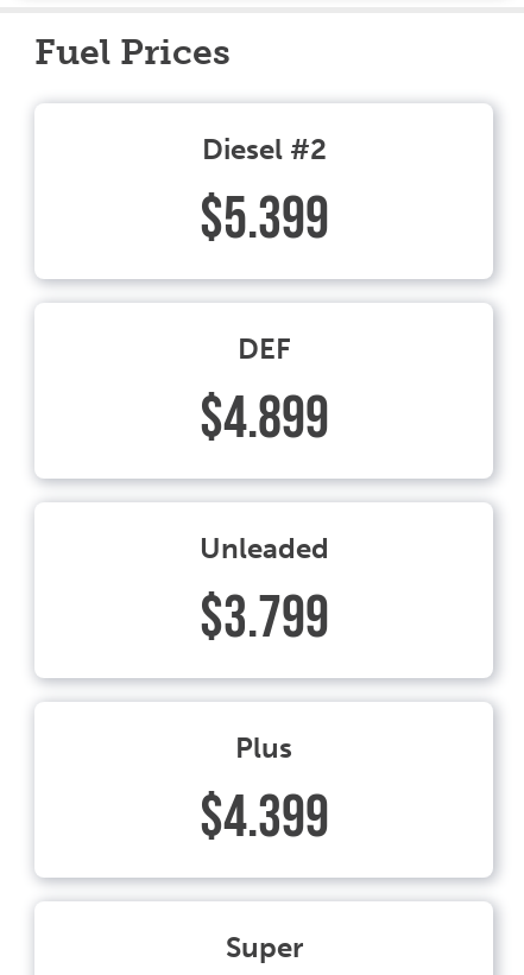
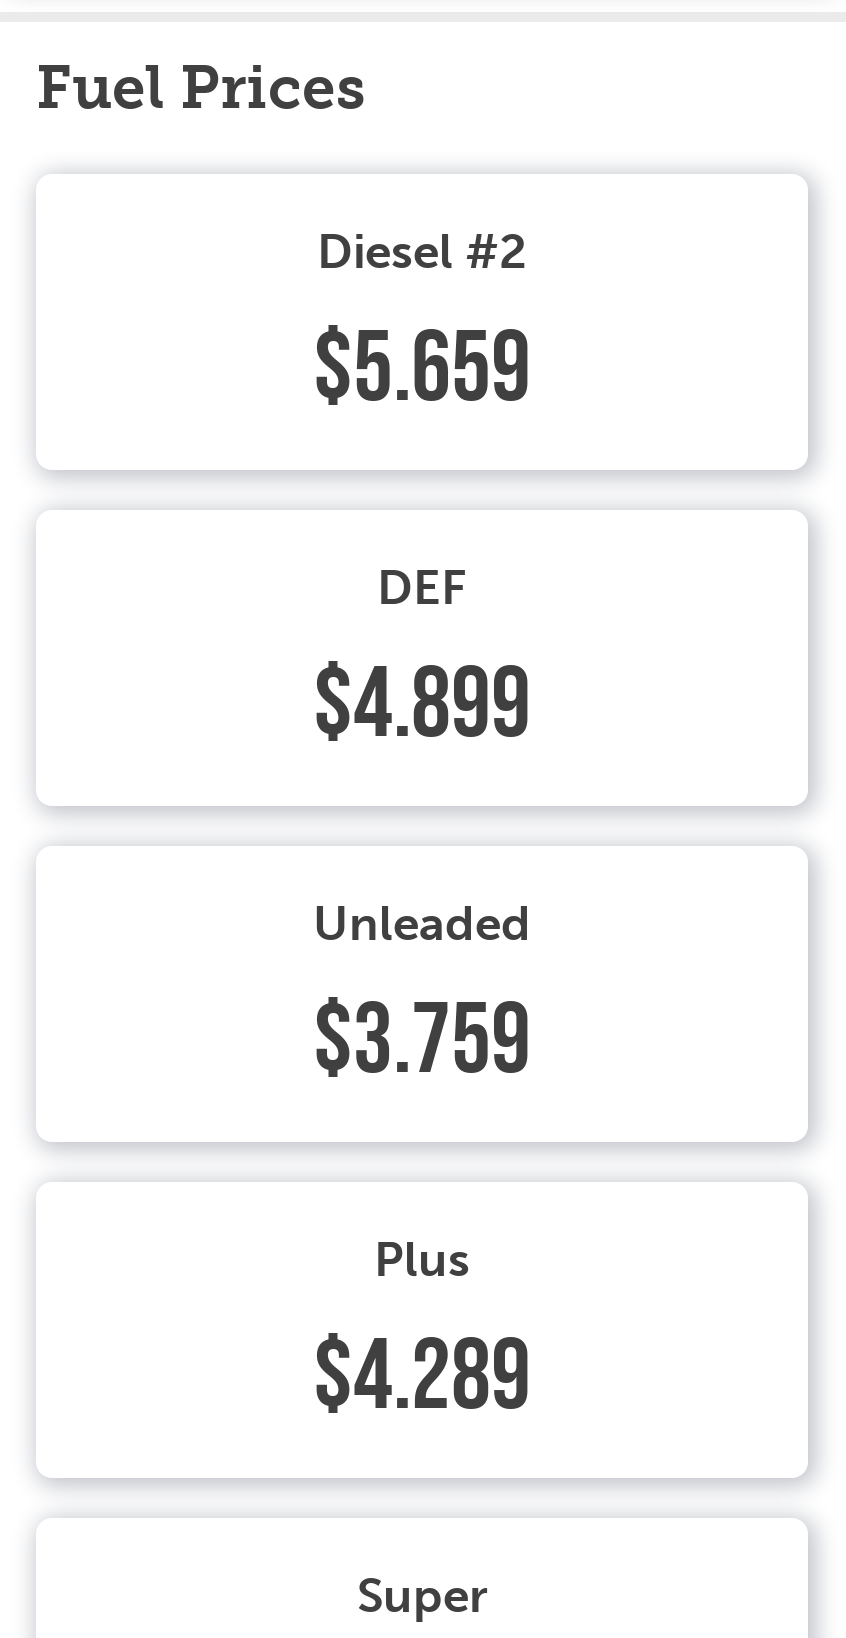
- $5.399
+ $5.659

- $3.799
+ $3.759

- $4.399
+ $4.289
